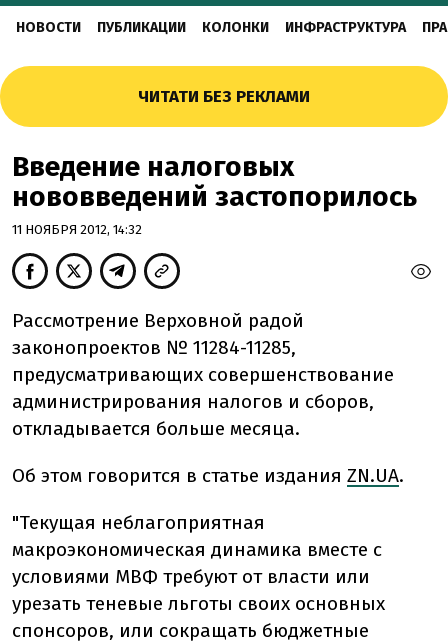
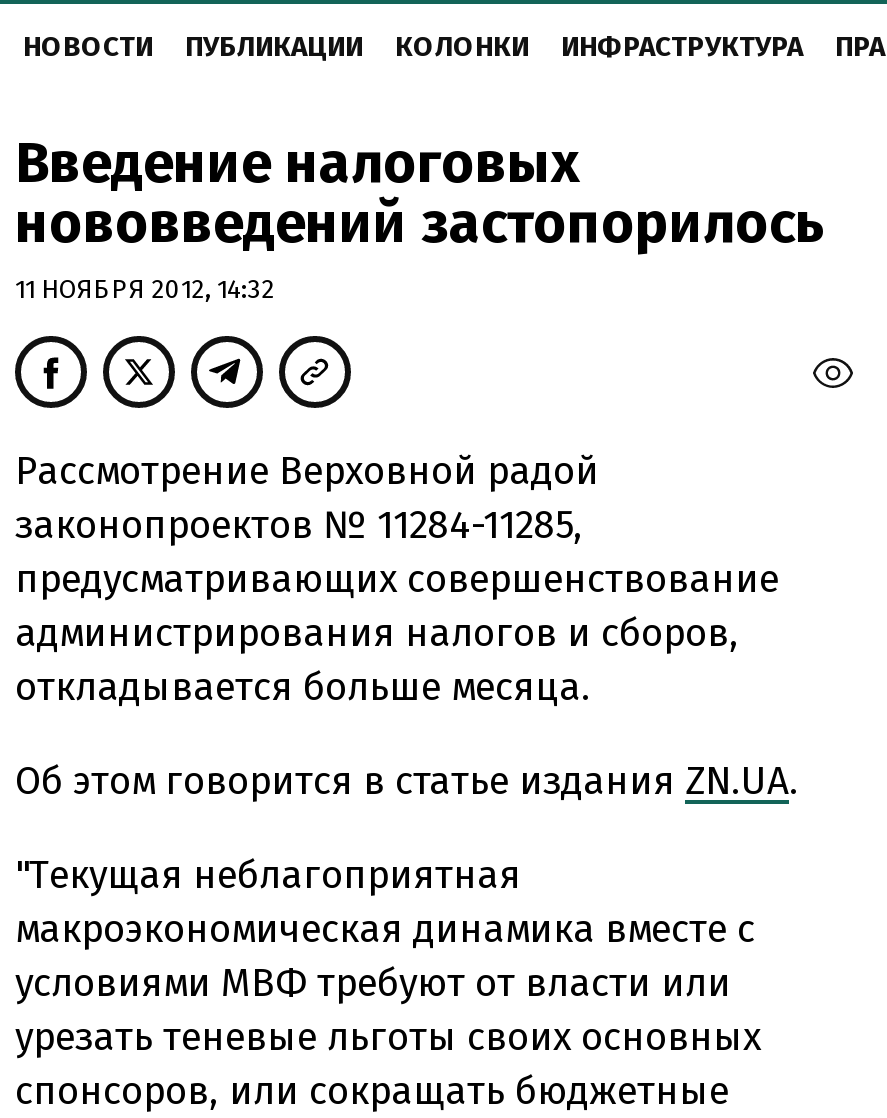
- ЧИТАТИ БЕЗ РЕКЛАМИ
